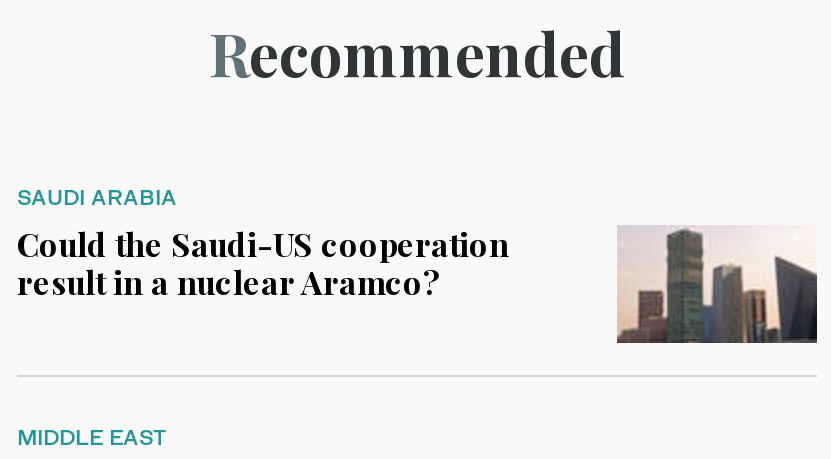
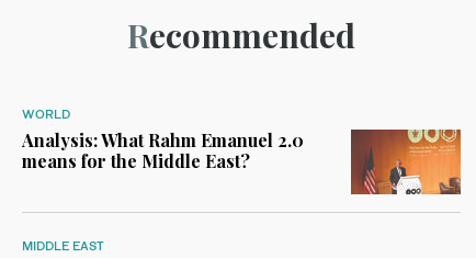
- SAUDI ARABIA
- Could the Saudi-US cooperation
- result in a nuclear Aramco?
+ WORLD
+ Analysis: What Rahm Emanuel 2.0
+ means for the Middle East?

- [image]
+ [image]
